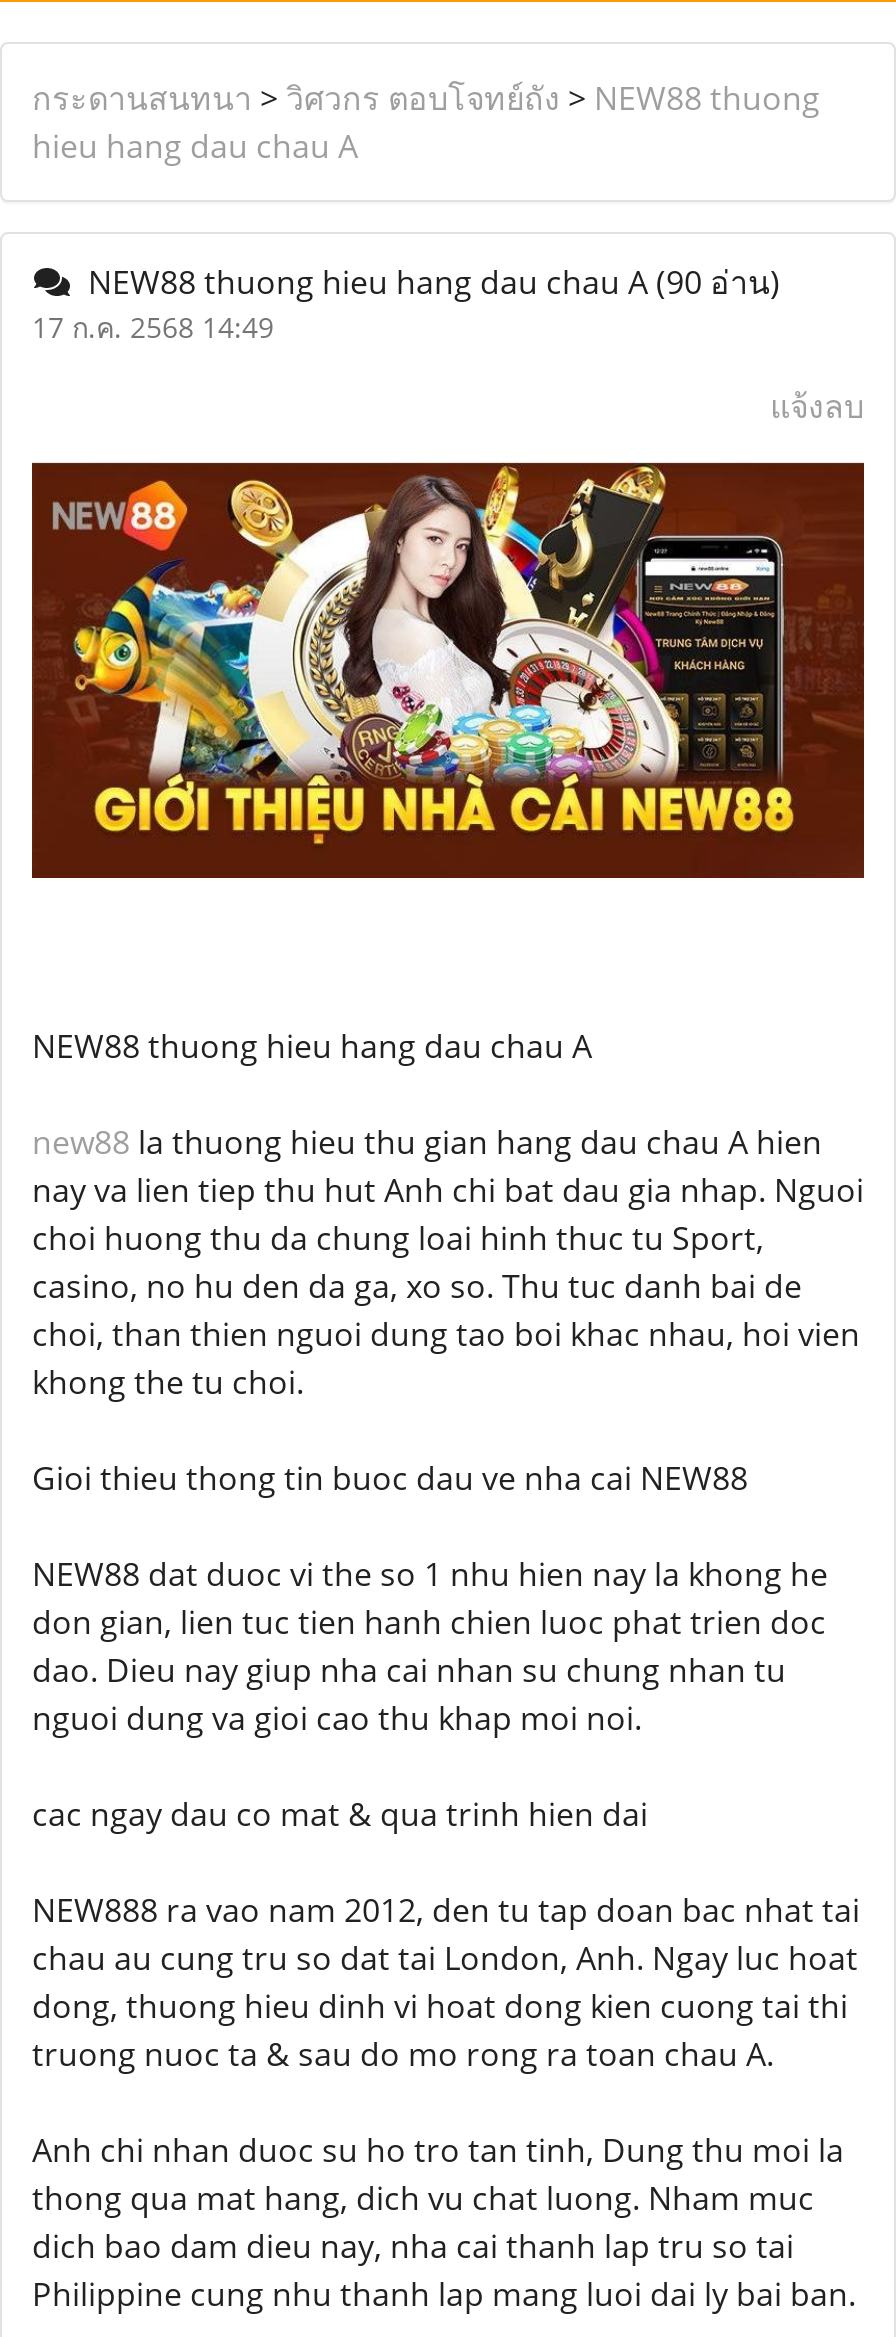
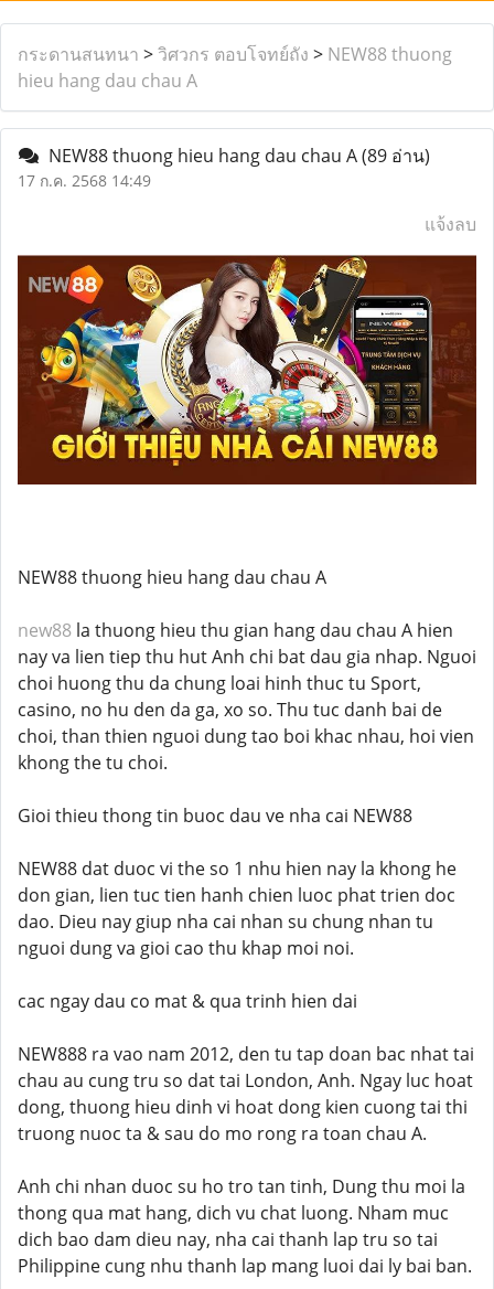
- NEW88 thuong hieu hang dau chau A (90 อ่าน)
+ NEW88 thuong hieu hang dau chau A (89 อ่าน)
